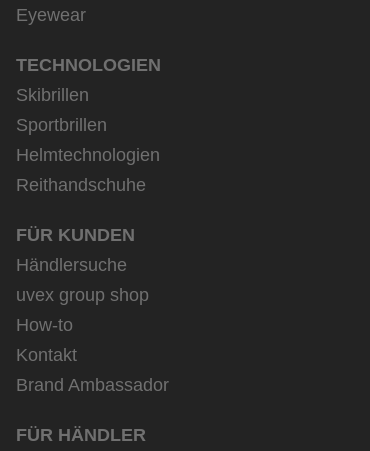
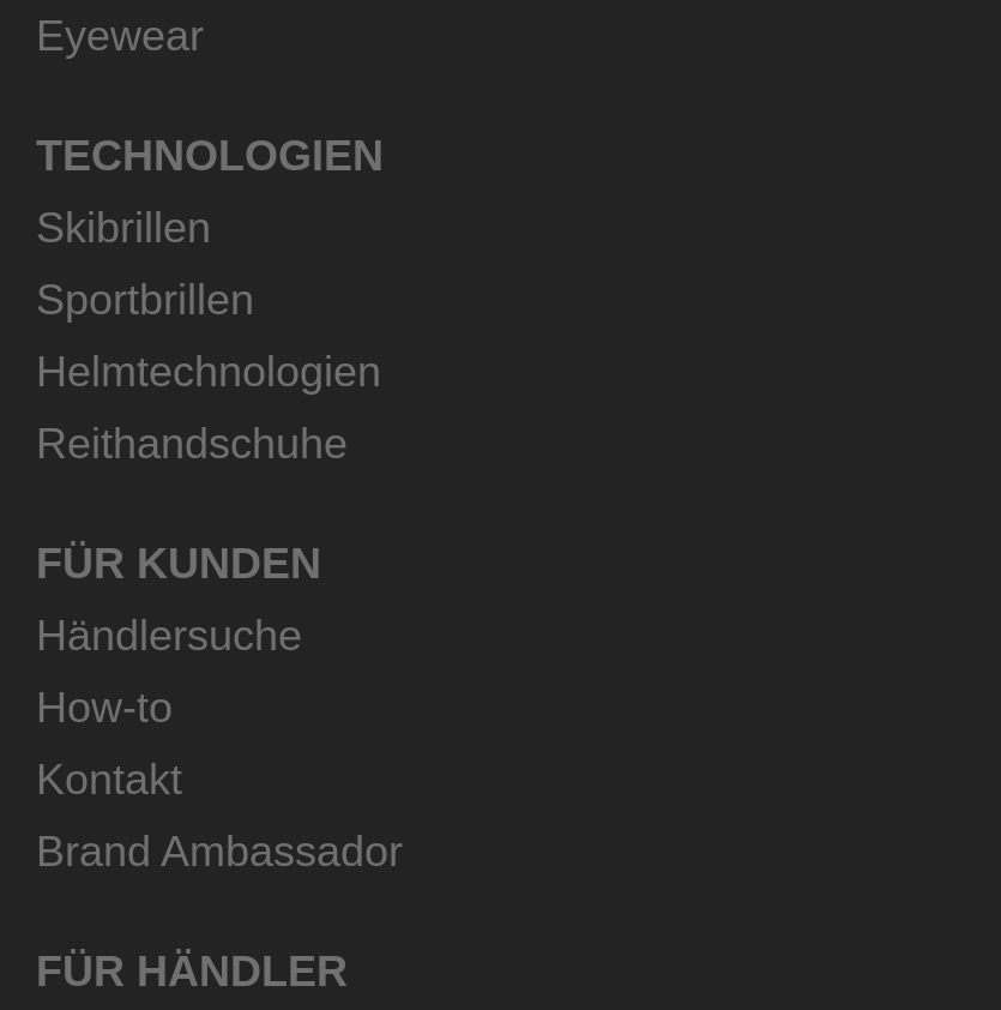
- uvex group shop
